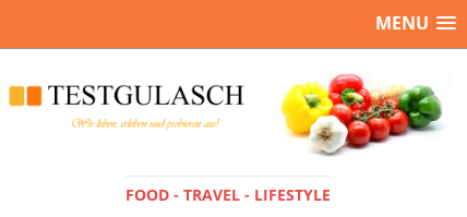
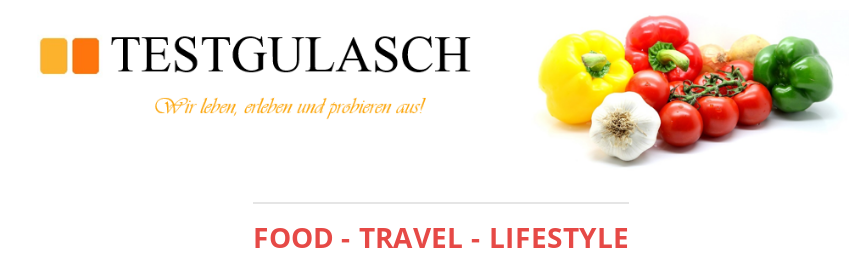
- MENU
